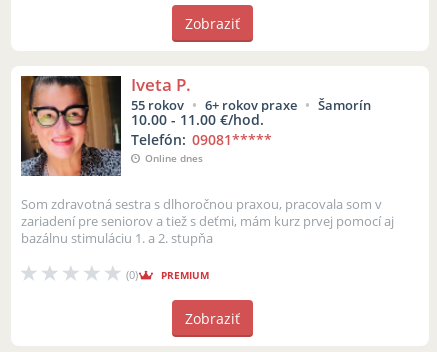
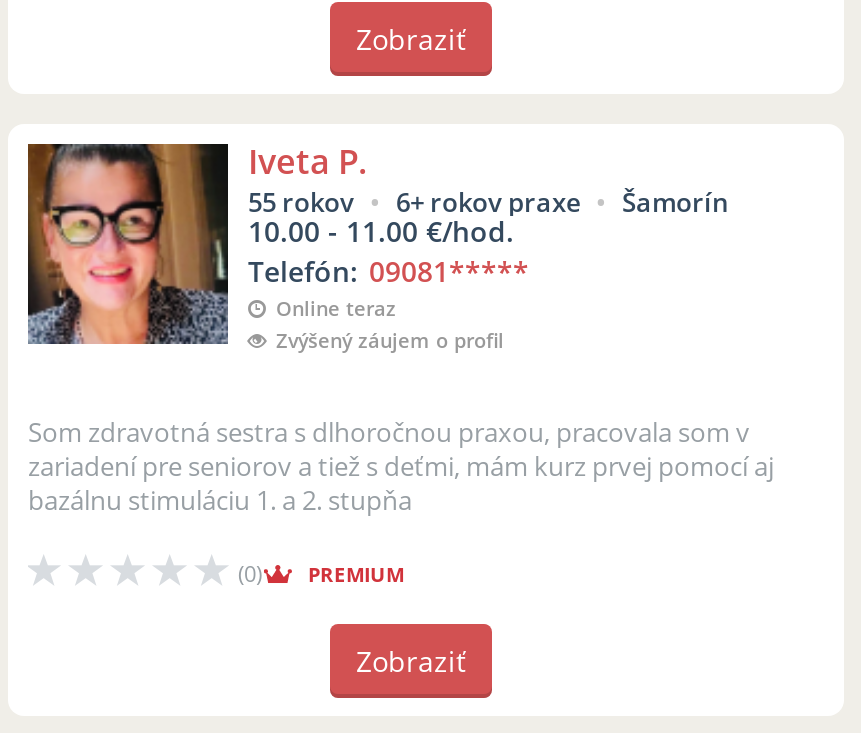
- Online dnes
+ Online teraz
+ Zvýšený záujem o profil
